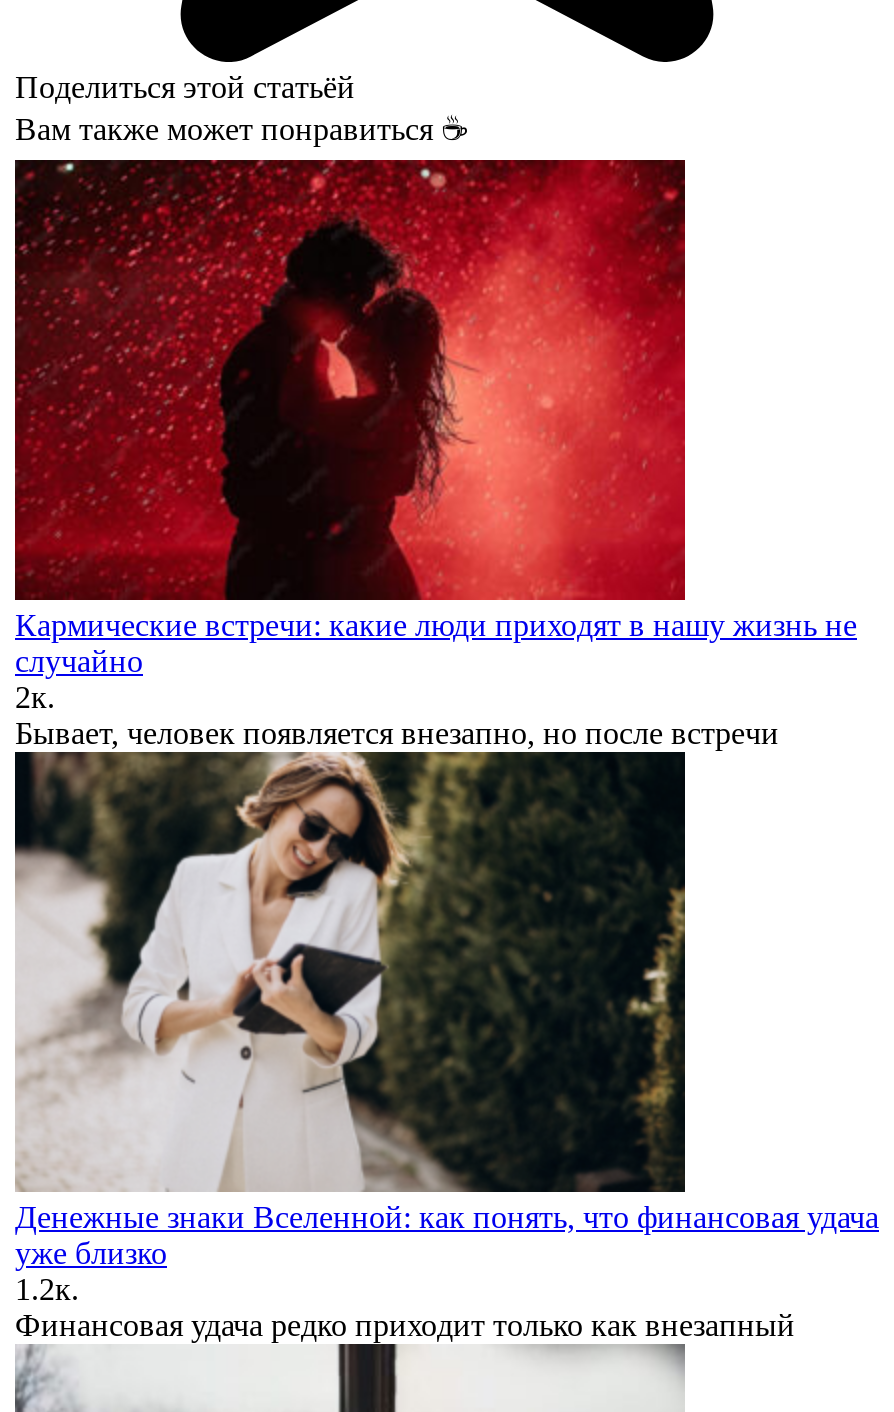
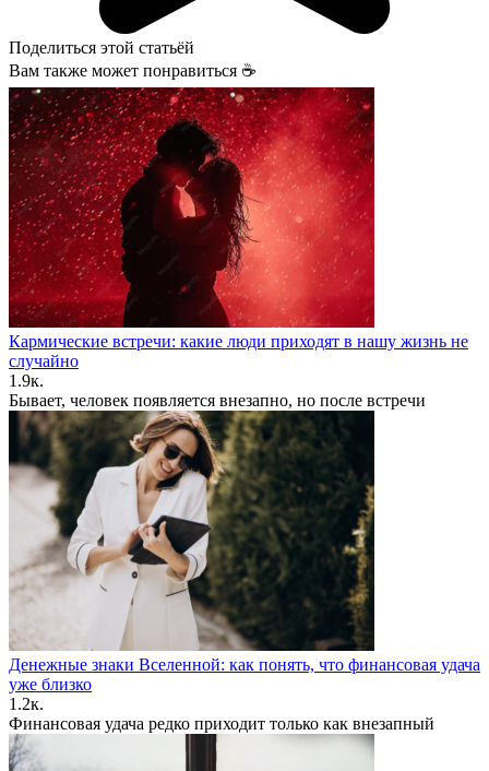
- 2к.
+ 1.9к.
